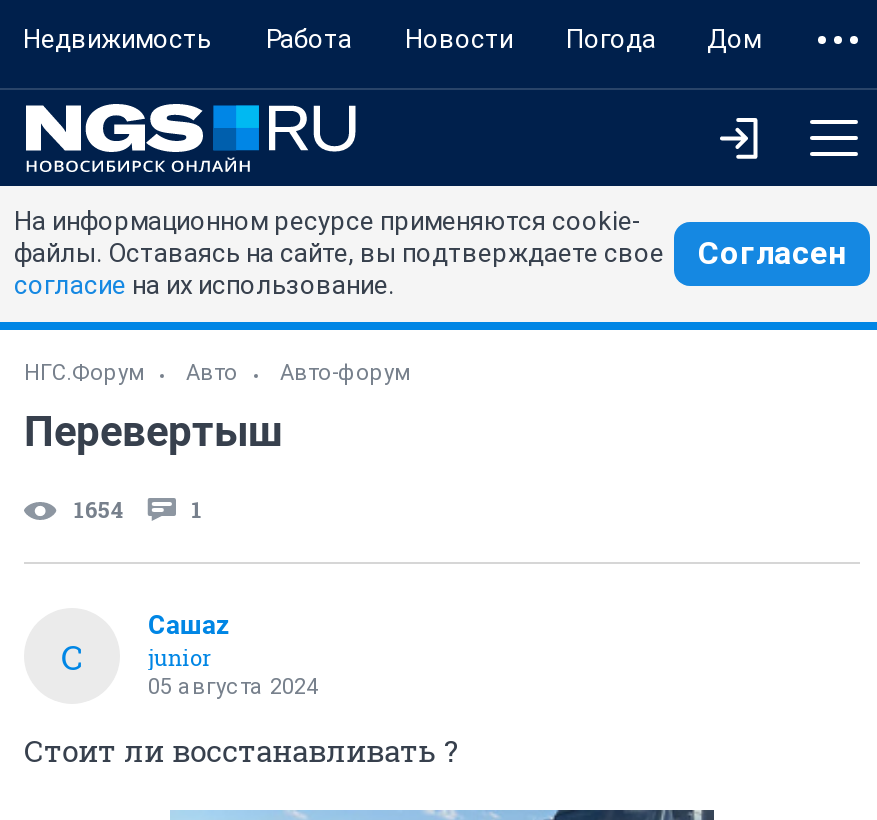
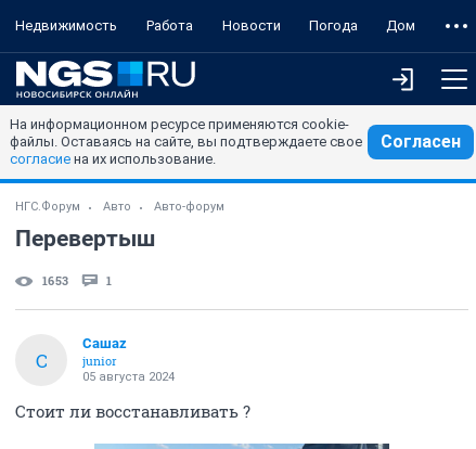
- 1654
+ 1653
